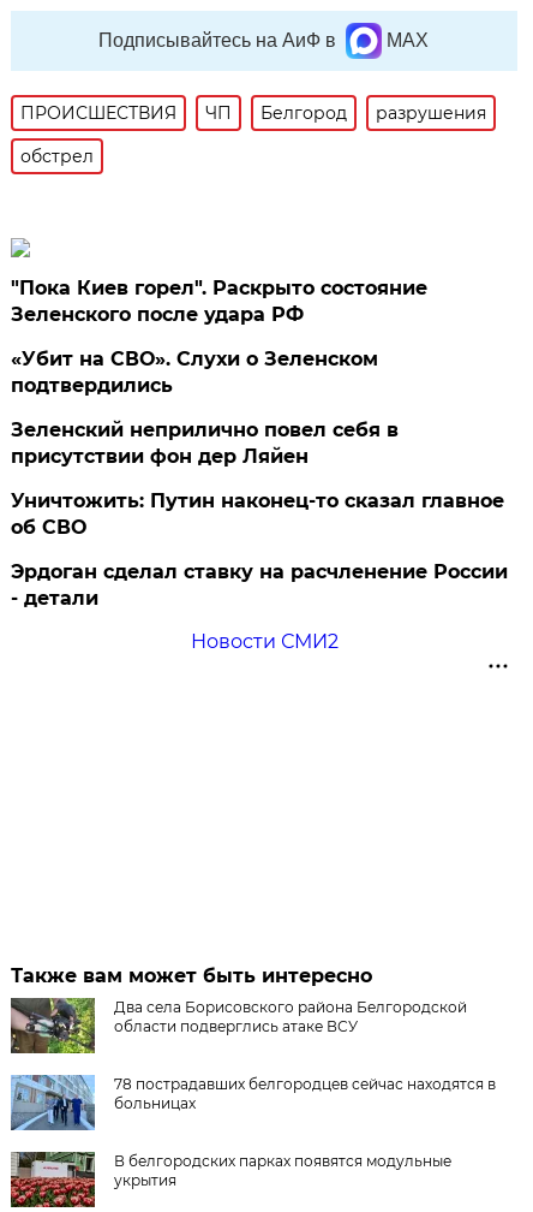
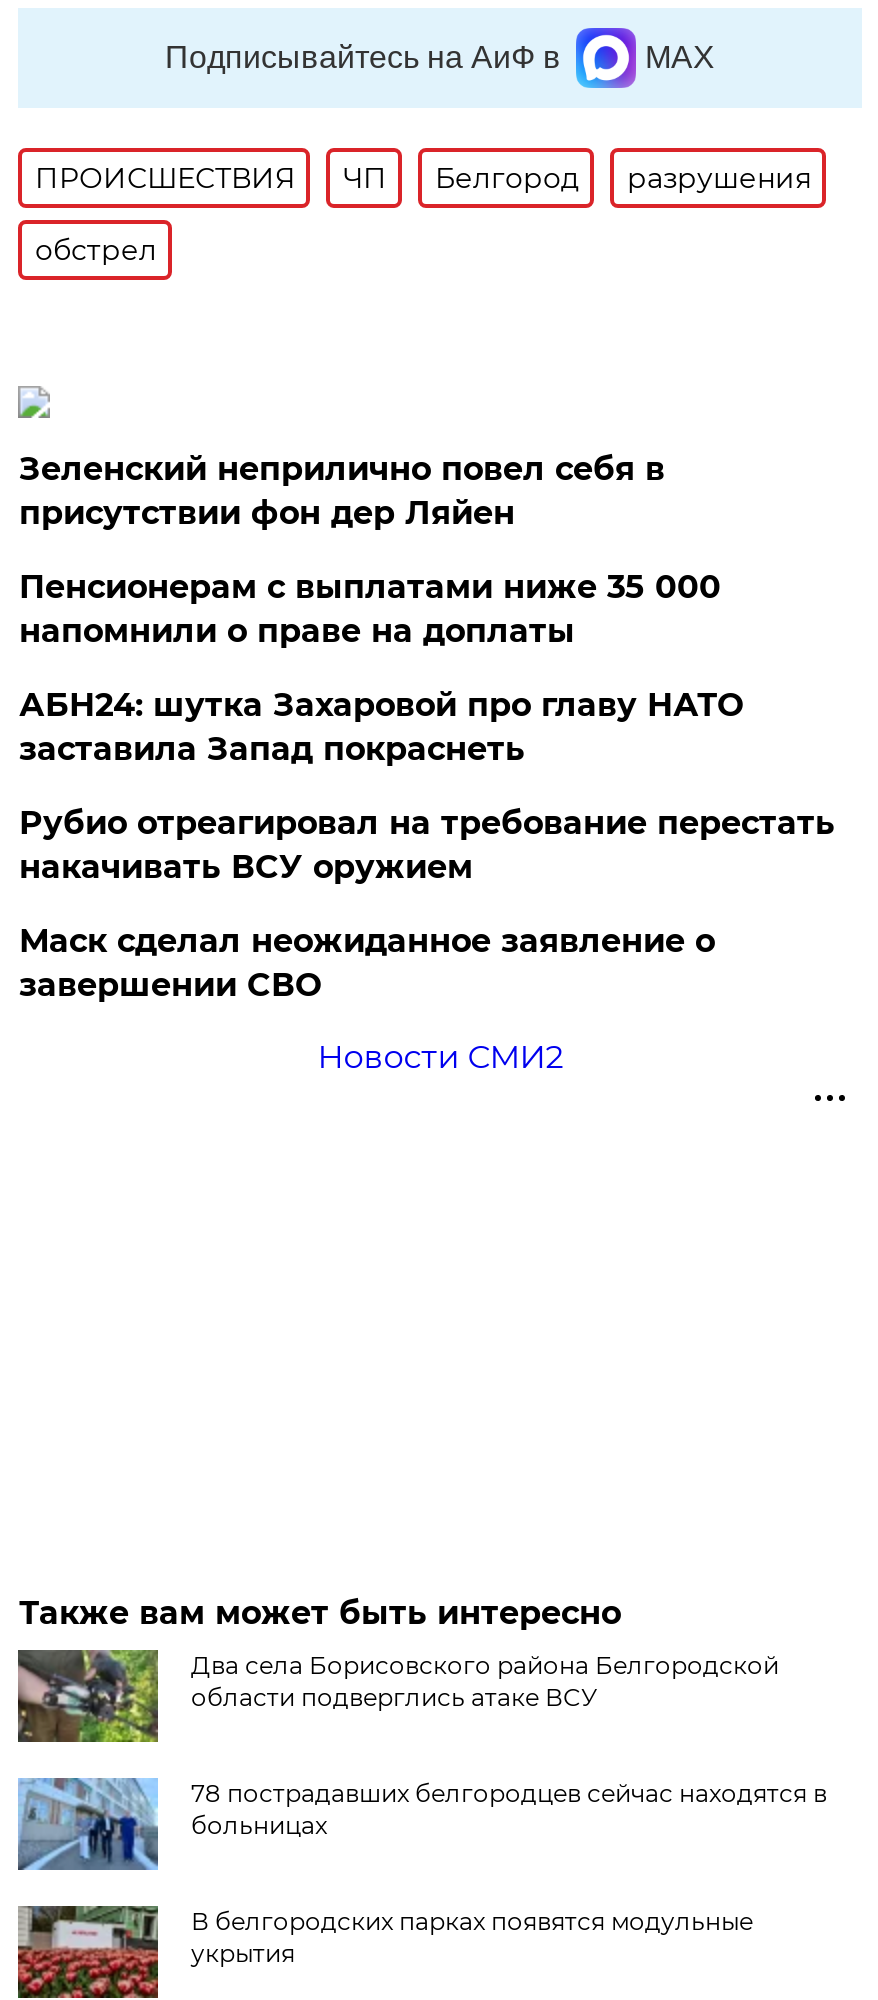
- "Пока Киев горел". Раскрыто состояние
- Зеленского после удара РФ
- «Убит на СВО». Слухи о Зеленском
- подтвердились

moved up: Зеленский неприлично повел cебя в | присутствии фон дер Ляйен

- Уничтожить: Путин наконец-то сказал главное
- об СВО
- Эрдоган сделал ставку на расчленение России
- - детали
+ Пенсионерам с выплатами ниже 35 000
+ напомнили о праве на доплаты
+ АБН24: шутка Захаровой про главу НАТО
+ заставила Запад покраснеть
+ Рубио отреагировал на требование перестать
+ накачивать ВСУ оружием
+ Маск сделал неожиданное заявление о
+ завершении СВО
